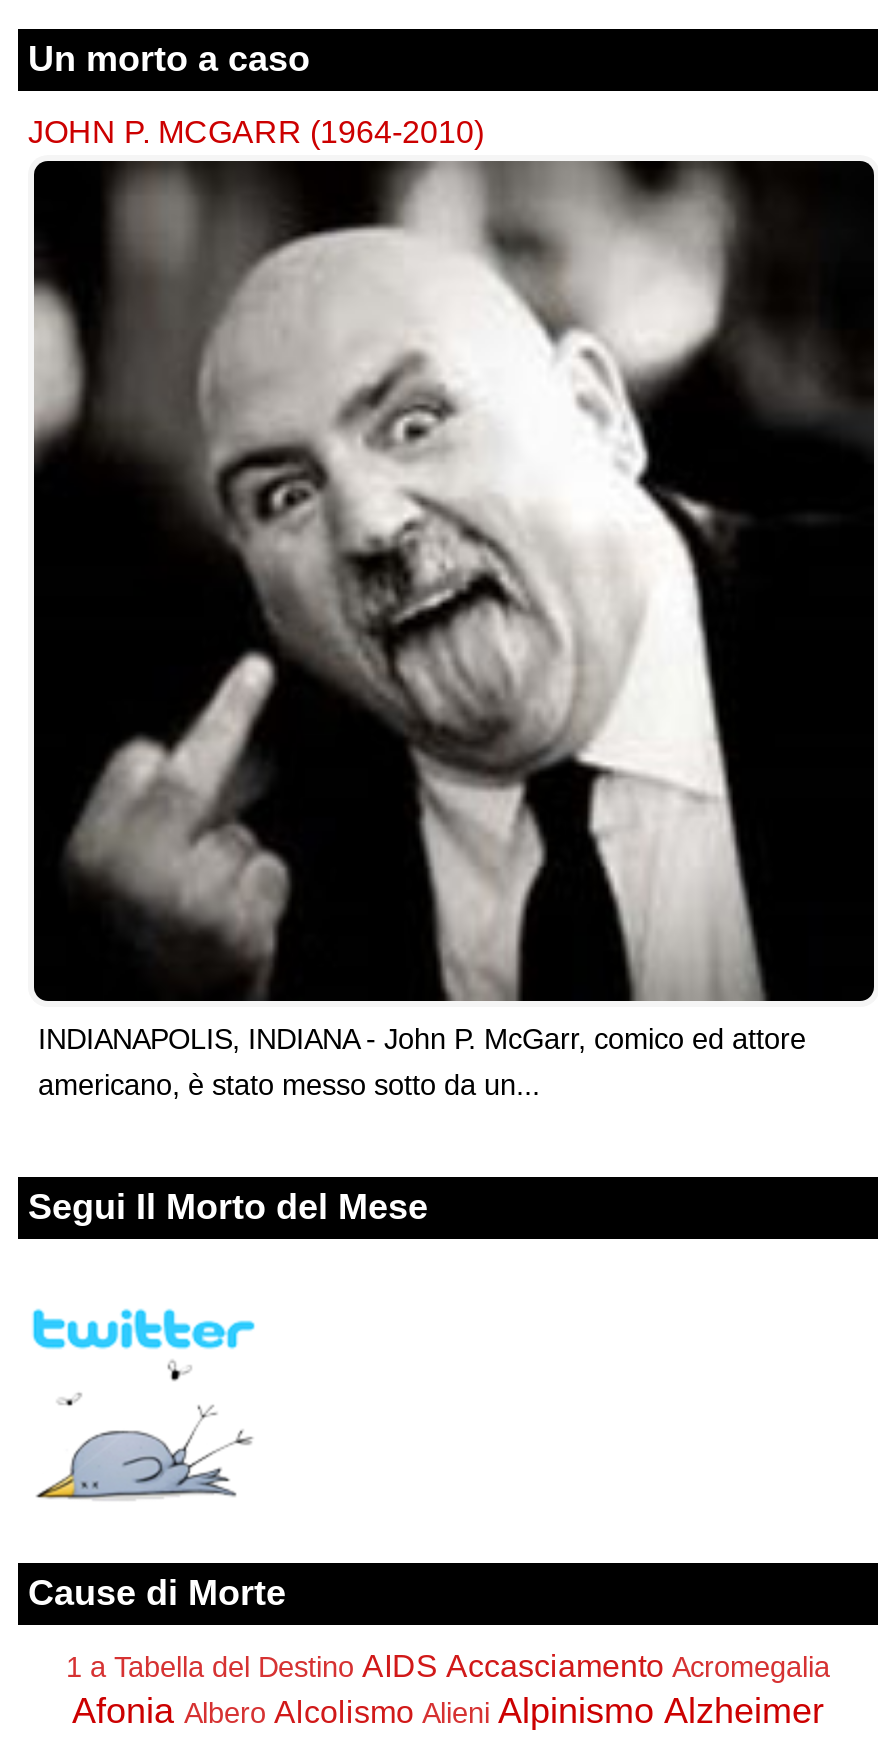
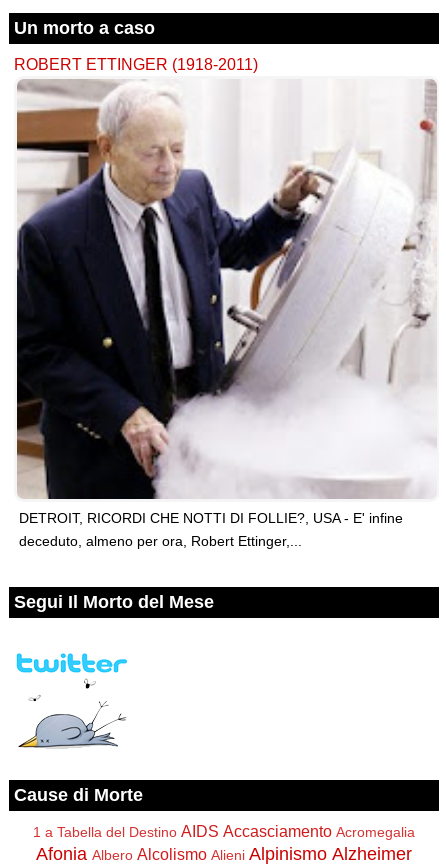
- JOHN P. MCGARR (1964-2010)
+ ROBERT ETTINGER (1918-2011)

- [image]
- INDIANAPOLIS, INDIANA - John P. McGarr, comico ed attore
- americano, è stato messo sotto da un...
+ [image]
+ DETROIT, RICORDI CHE NOTTI DI FOLLIE?, USA - E' infine
+ deceduto, almeno per ora, Robert Ettinger,...
